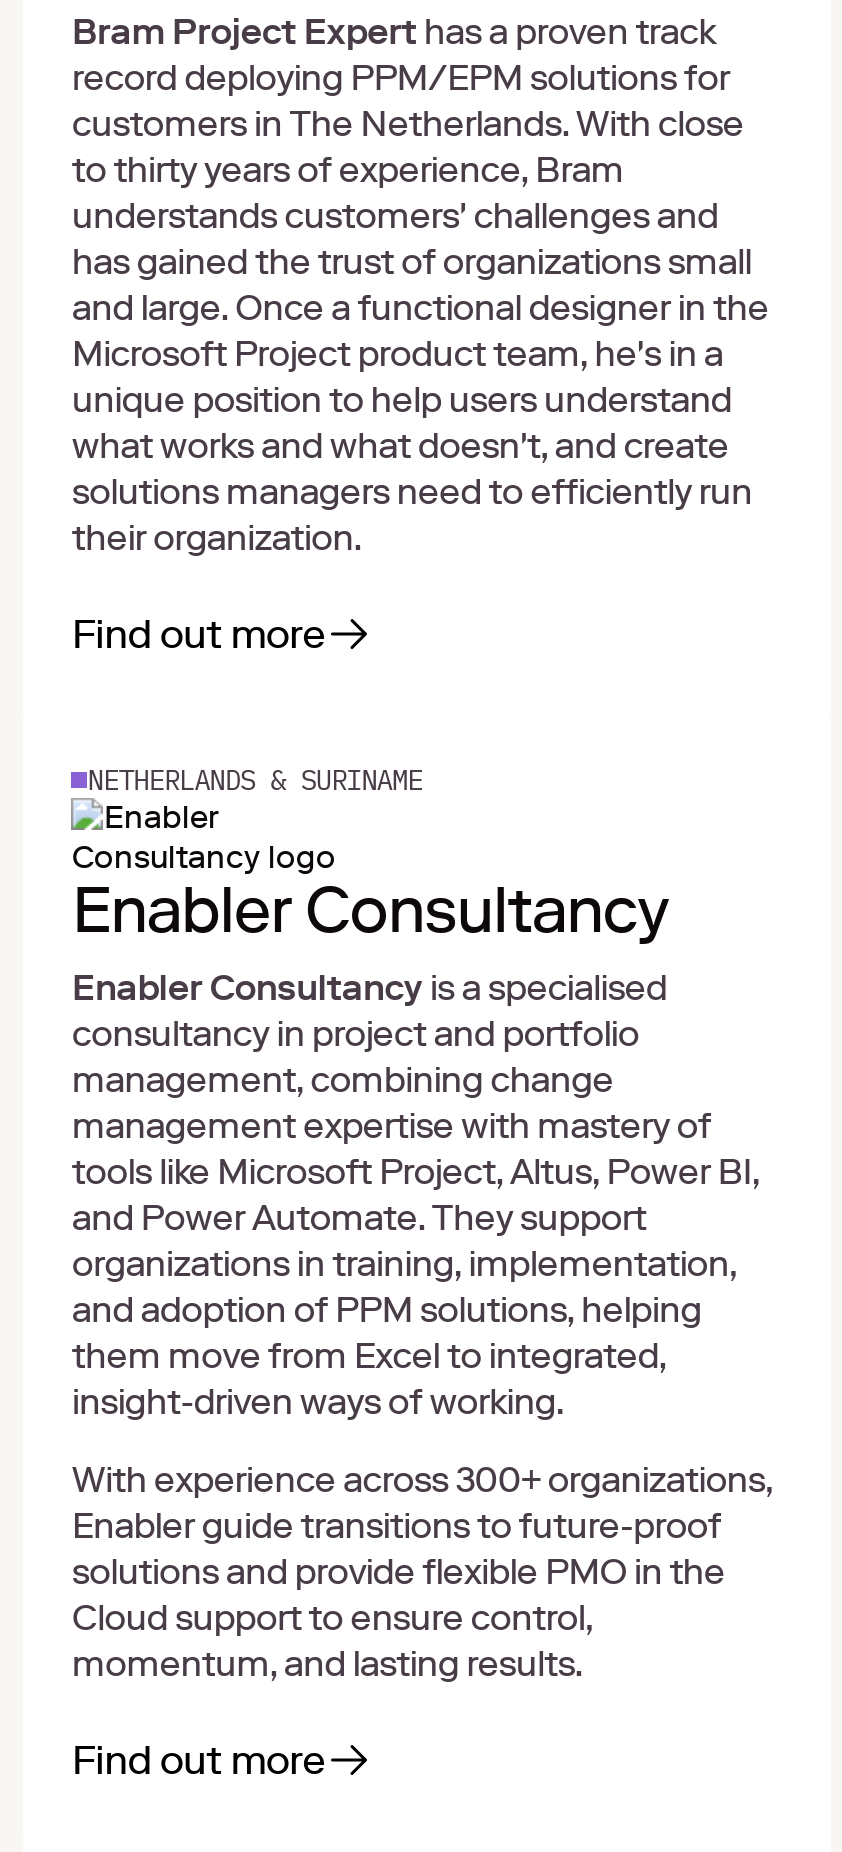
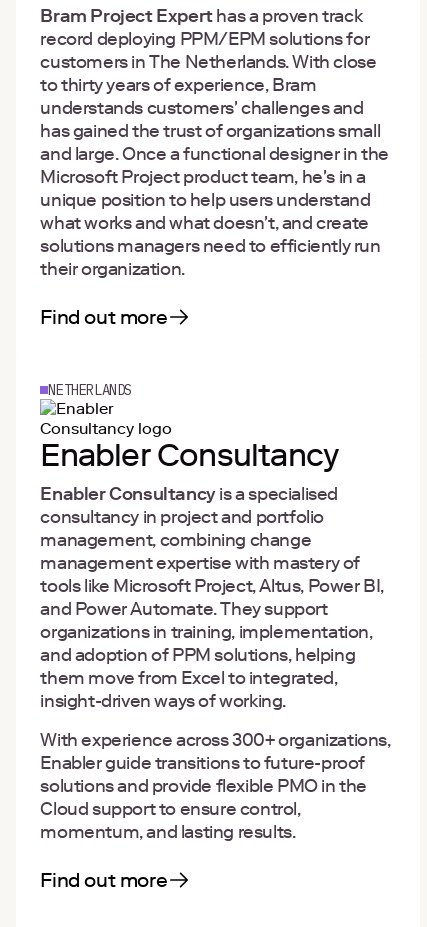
- NETHERLANDS & SURINAME
+ NETHERLANDS
